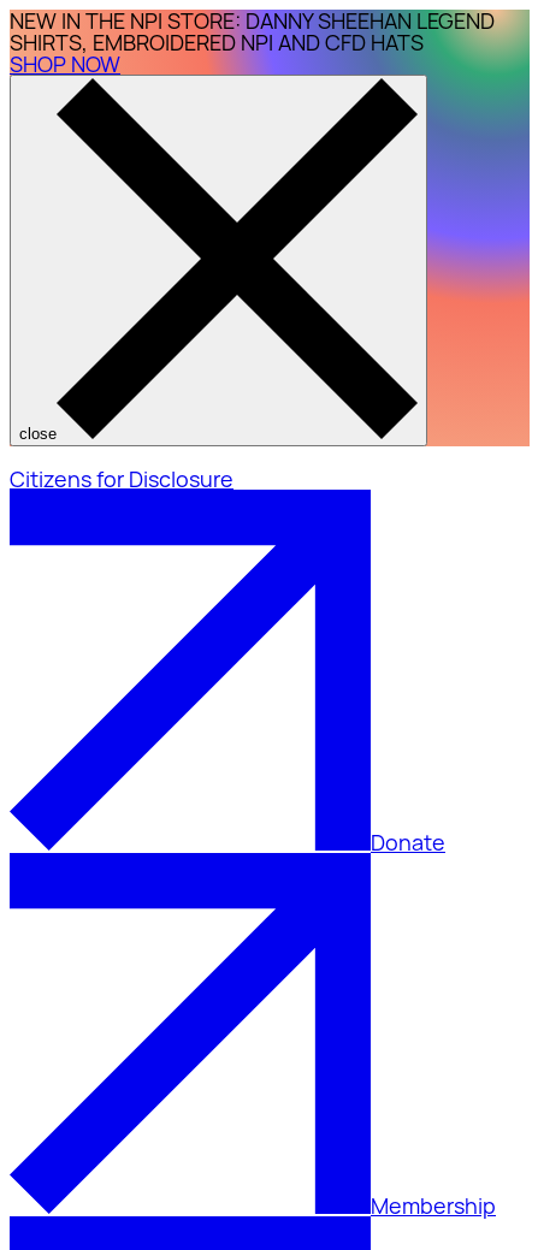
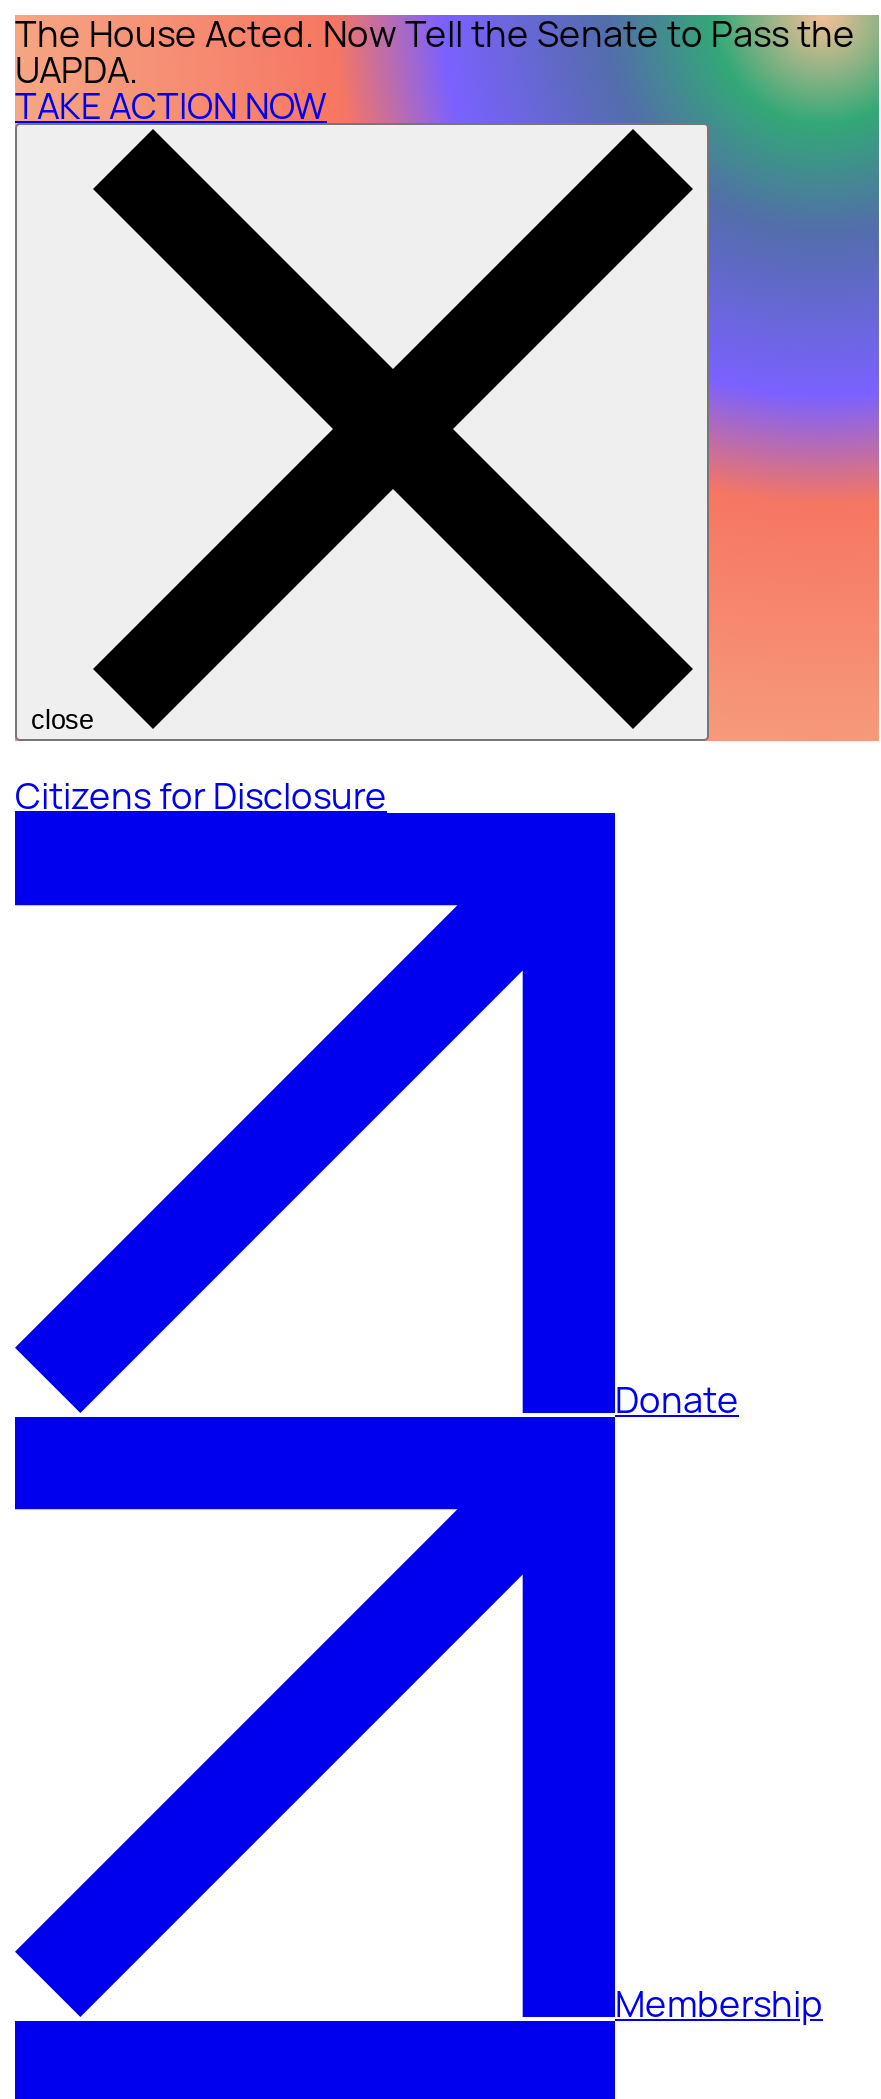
- NEW IN THE NPI STORE: DANNY SHEEHAN LEGEND
- SHIRTS, EMBROIDERED NPI AND CFD HATS
- SHOP NOW
+ The House Acted. Now Tell the Senate to Pass the
+ UAPDA.
+ TAKE ACTION NOW
